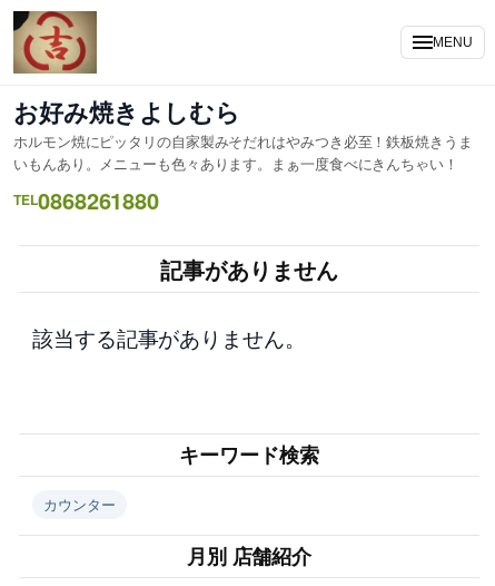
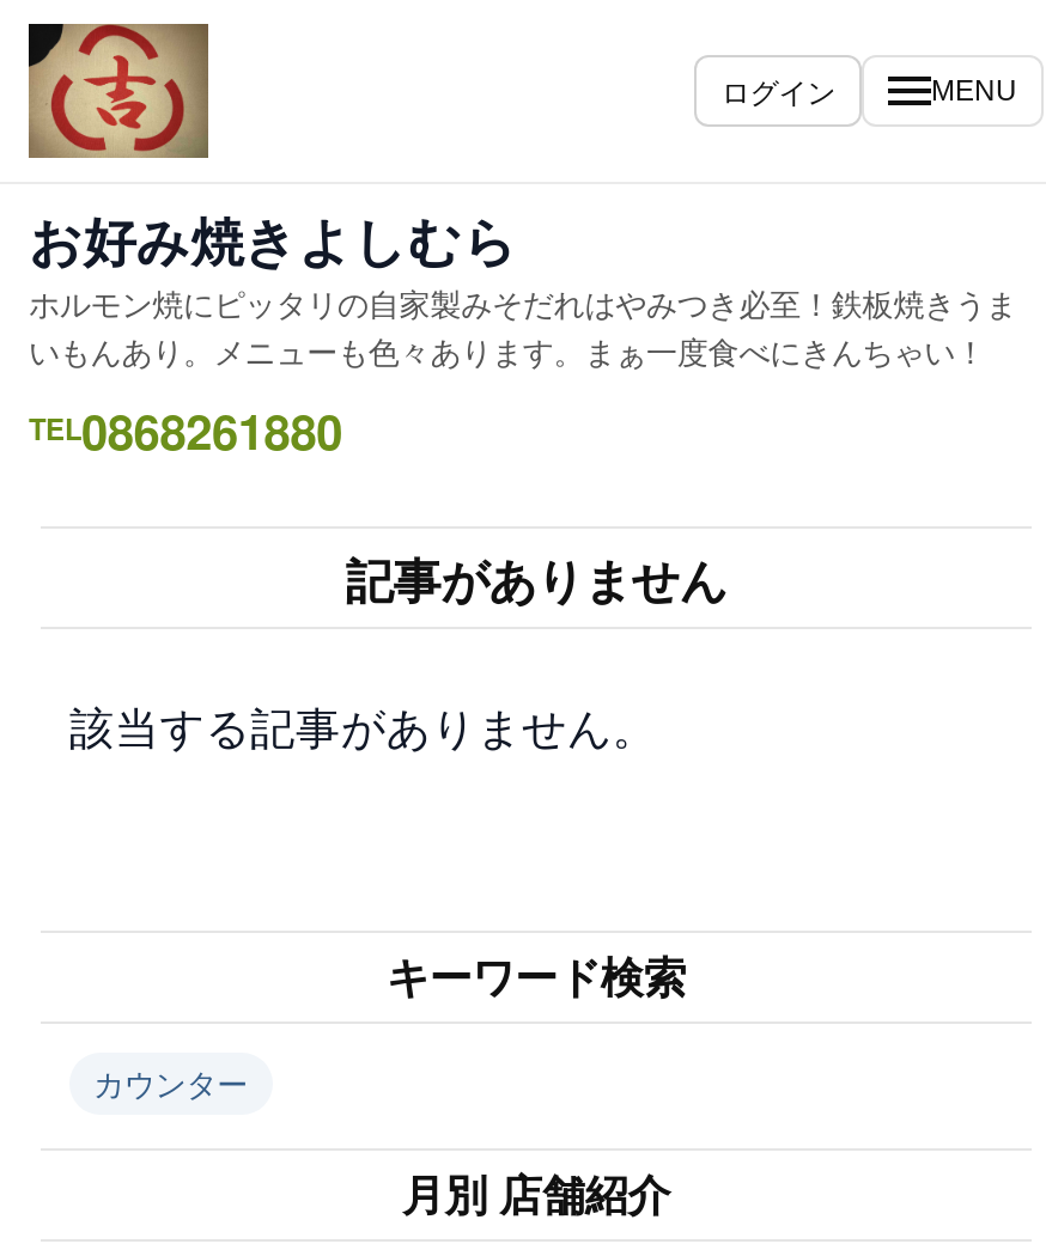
+ ログイン
